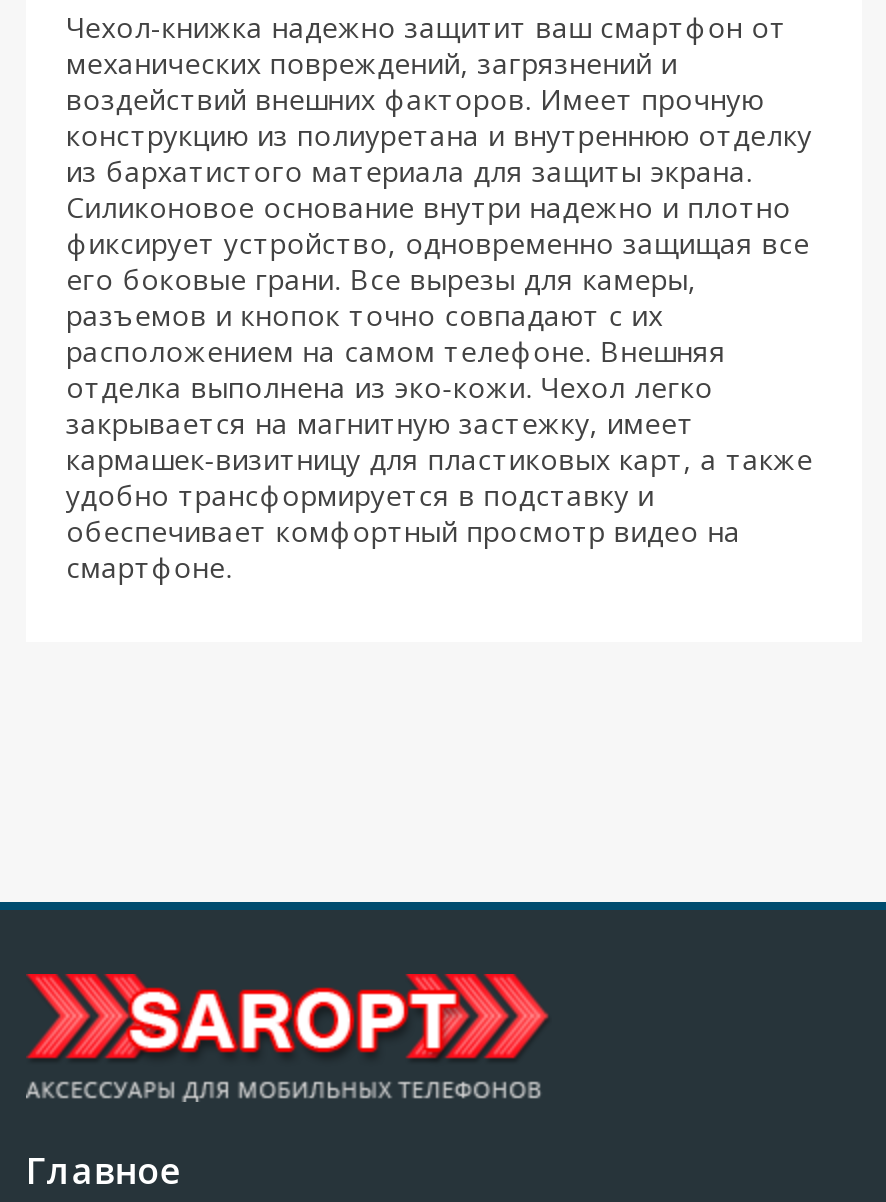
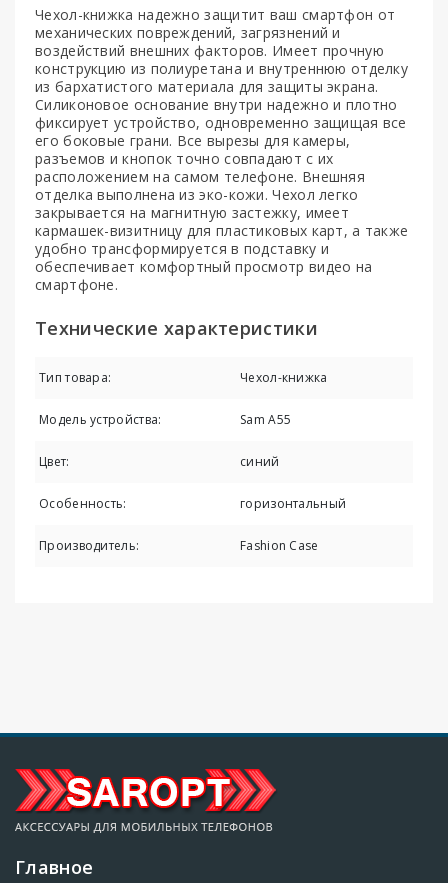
+ Технические характеристики
+ Тип товара:
+ Чехол-книжка
+ Модель устройства:
+ Sam A55
+ Цвет:
+ синий
+ Особенность:
+ горизонтальный
+ Производитель:
+ Fashion Case
